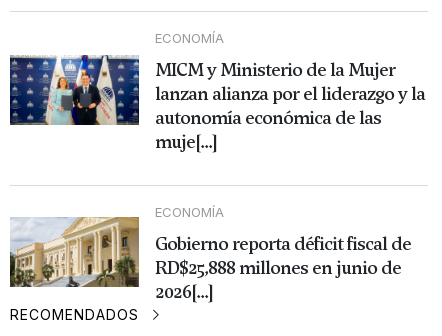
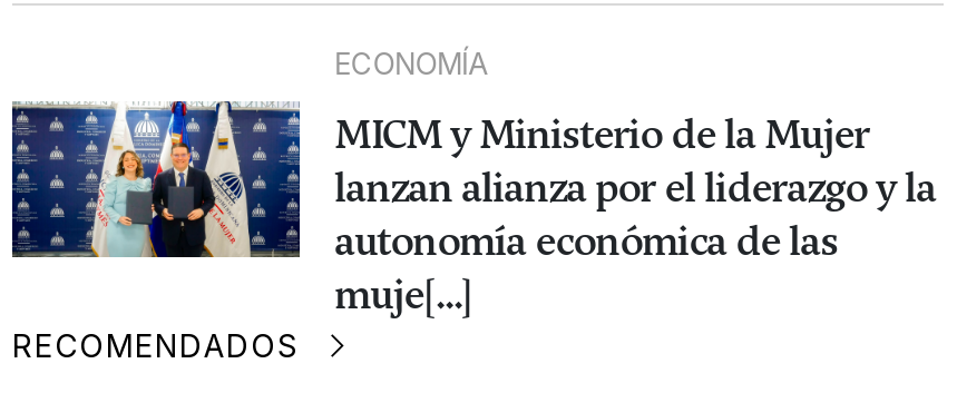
- [image]
- ECONOMÍA
- Gobierno reporta déficit fiscal de
- RD$25,888 millones en junio de
- 2026[...]
